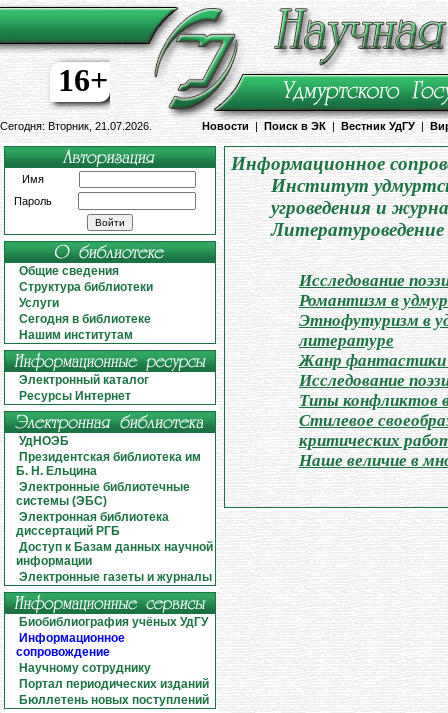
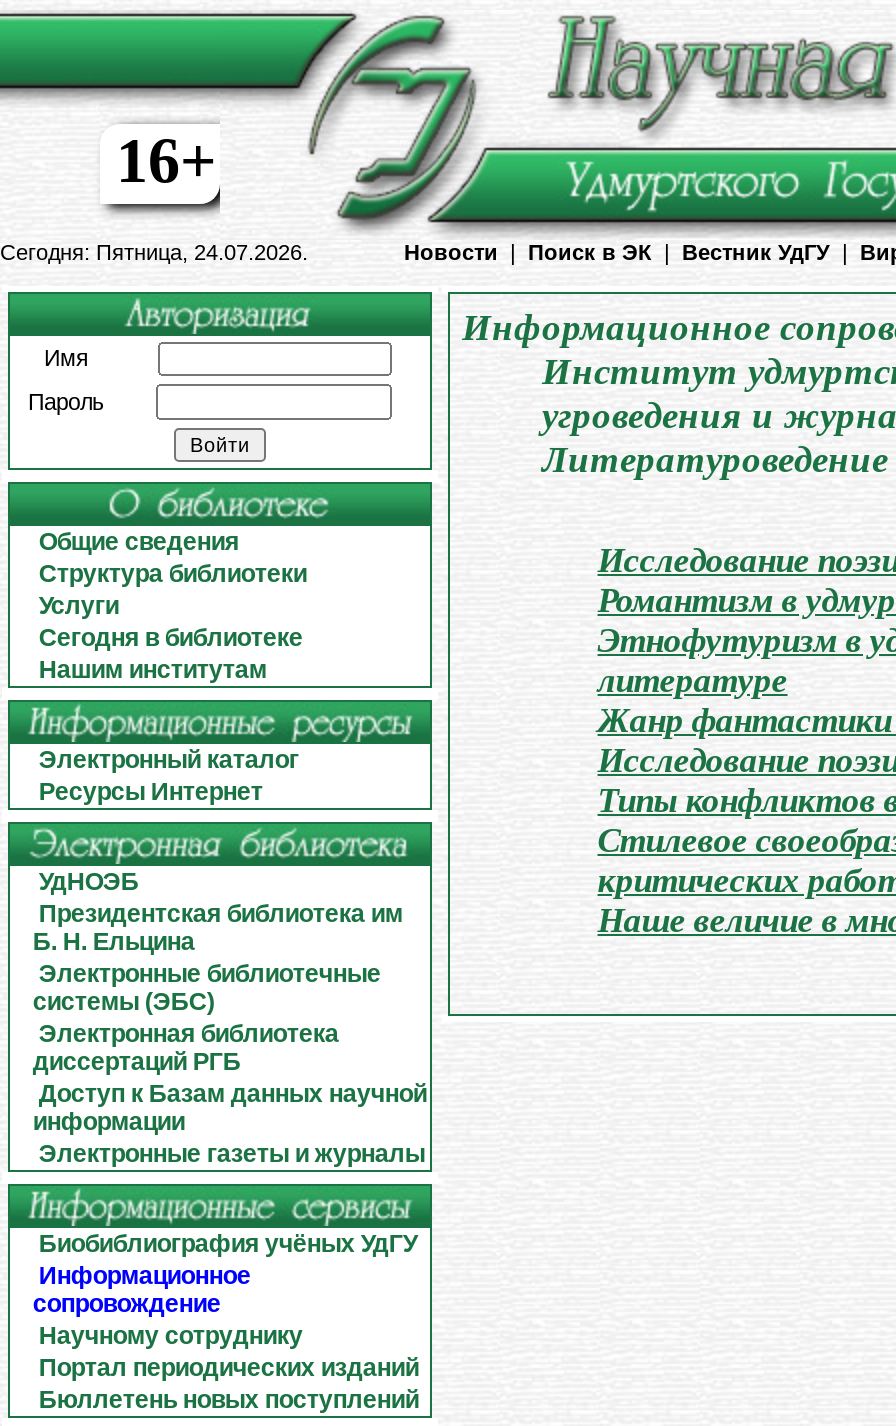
- Сегодня: Вторник, 21.07.2026.
+ Сегодня: Пятница, 24.07.2026.
